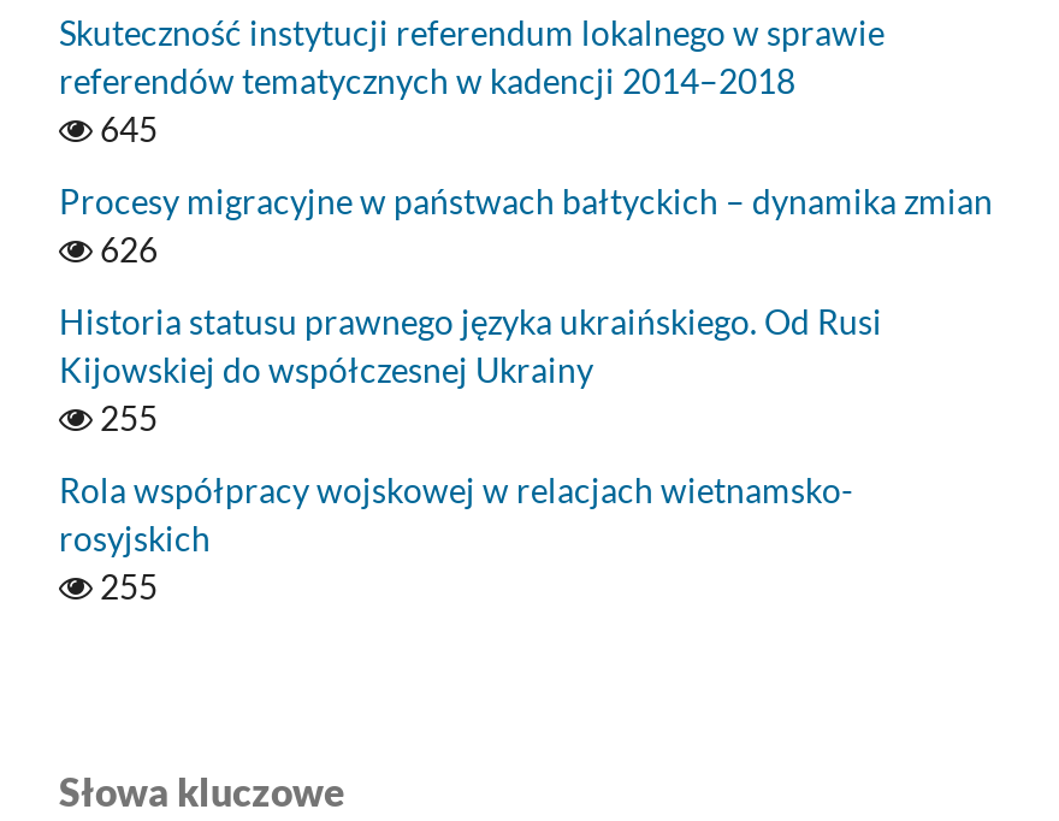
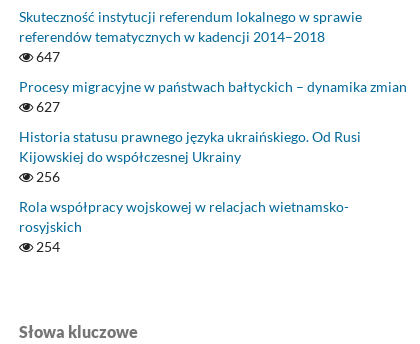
- 645
+ 647

- 626
+ 627

- 255
+ 256

- 255
+ 254
